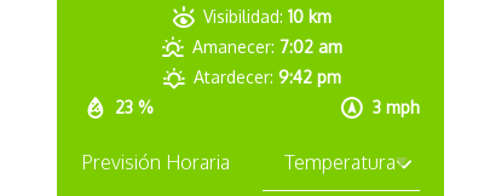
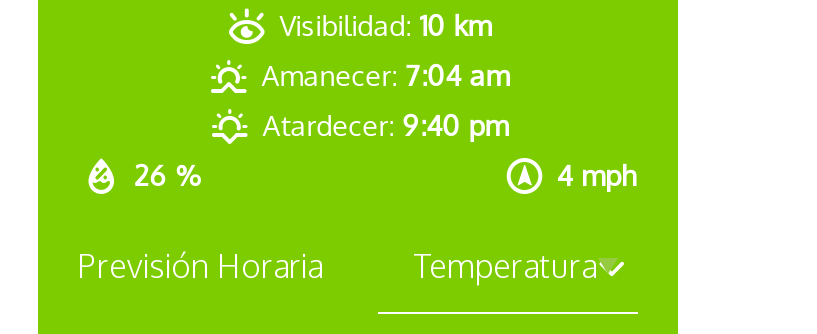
- Amanecer: 7:02 am
+ Amanecer: 7:04 am

- Atardecer: 9:42 pm
+ Atardecer: 9:40 pm

- 23 %
- 3 mph
+ 26 %
+ 4 mph
